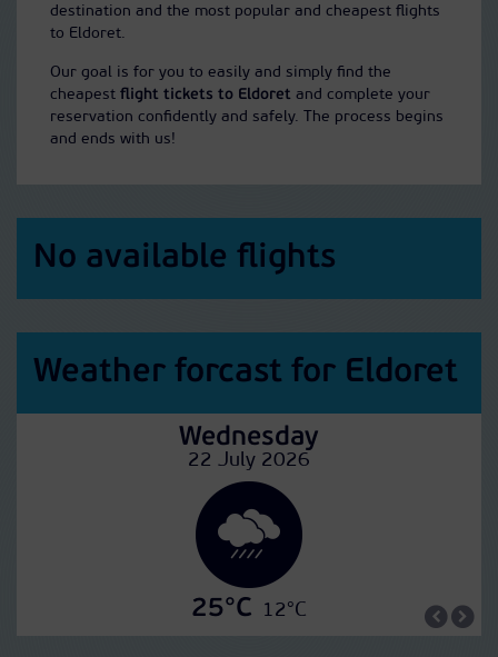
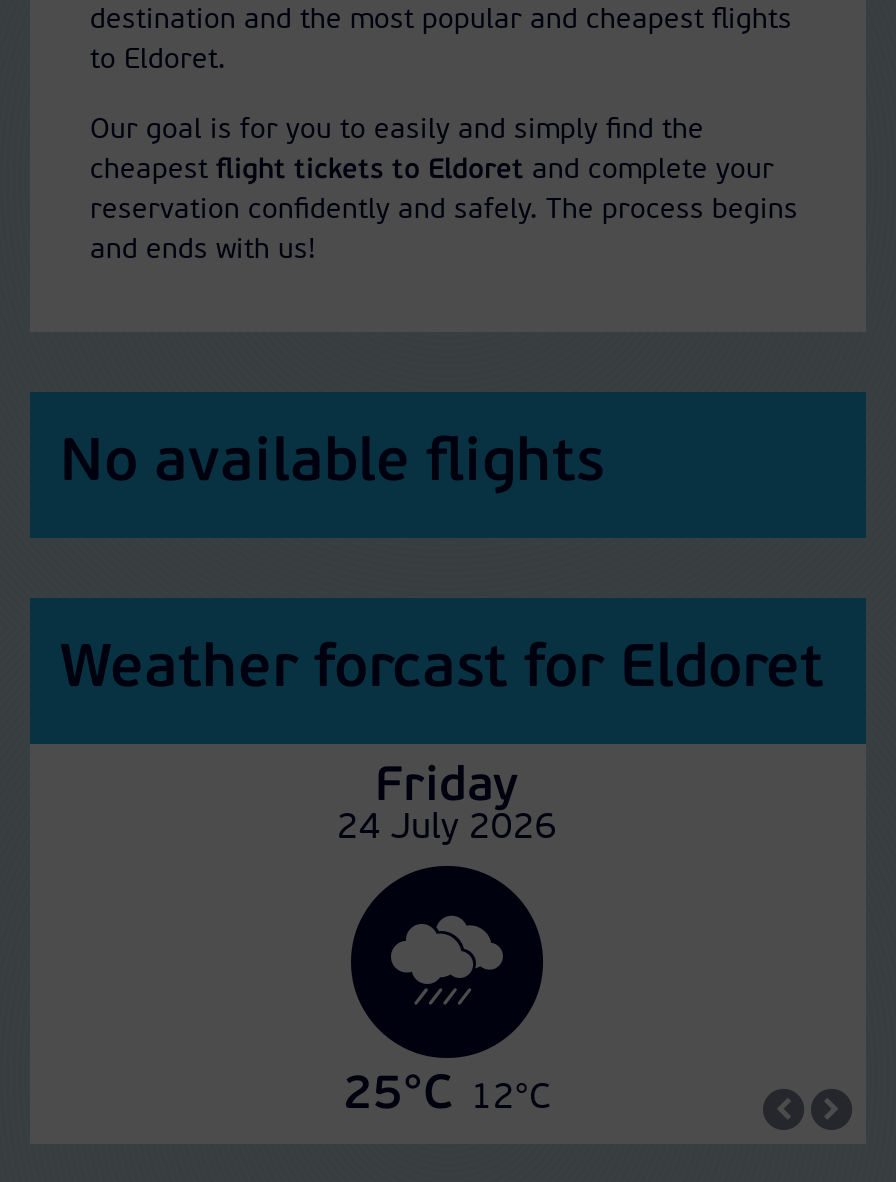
- Wednesday
- 22 July 2026
+ Friday
+ 24 July 2026
